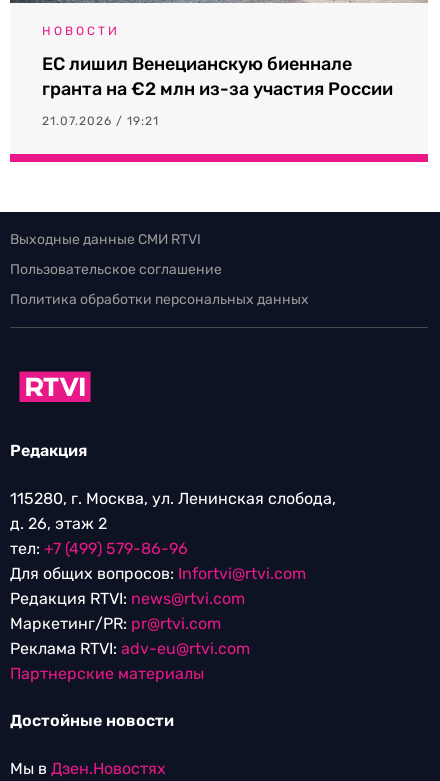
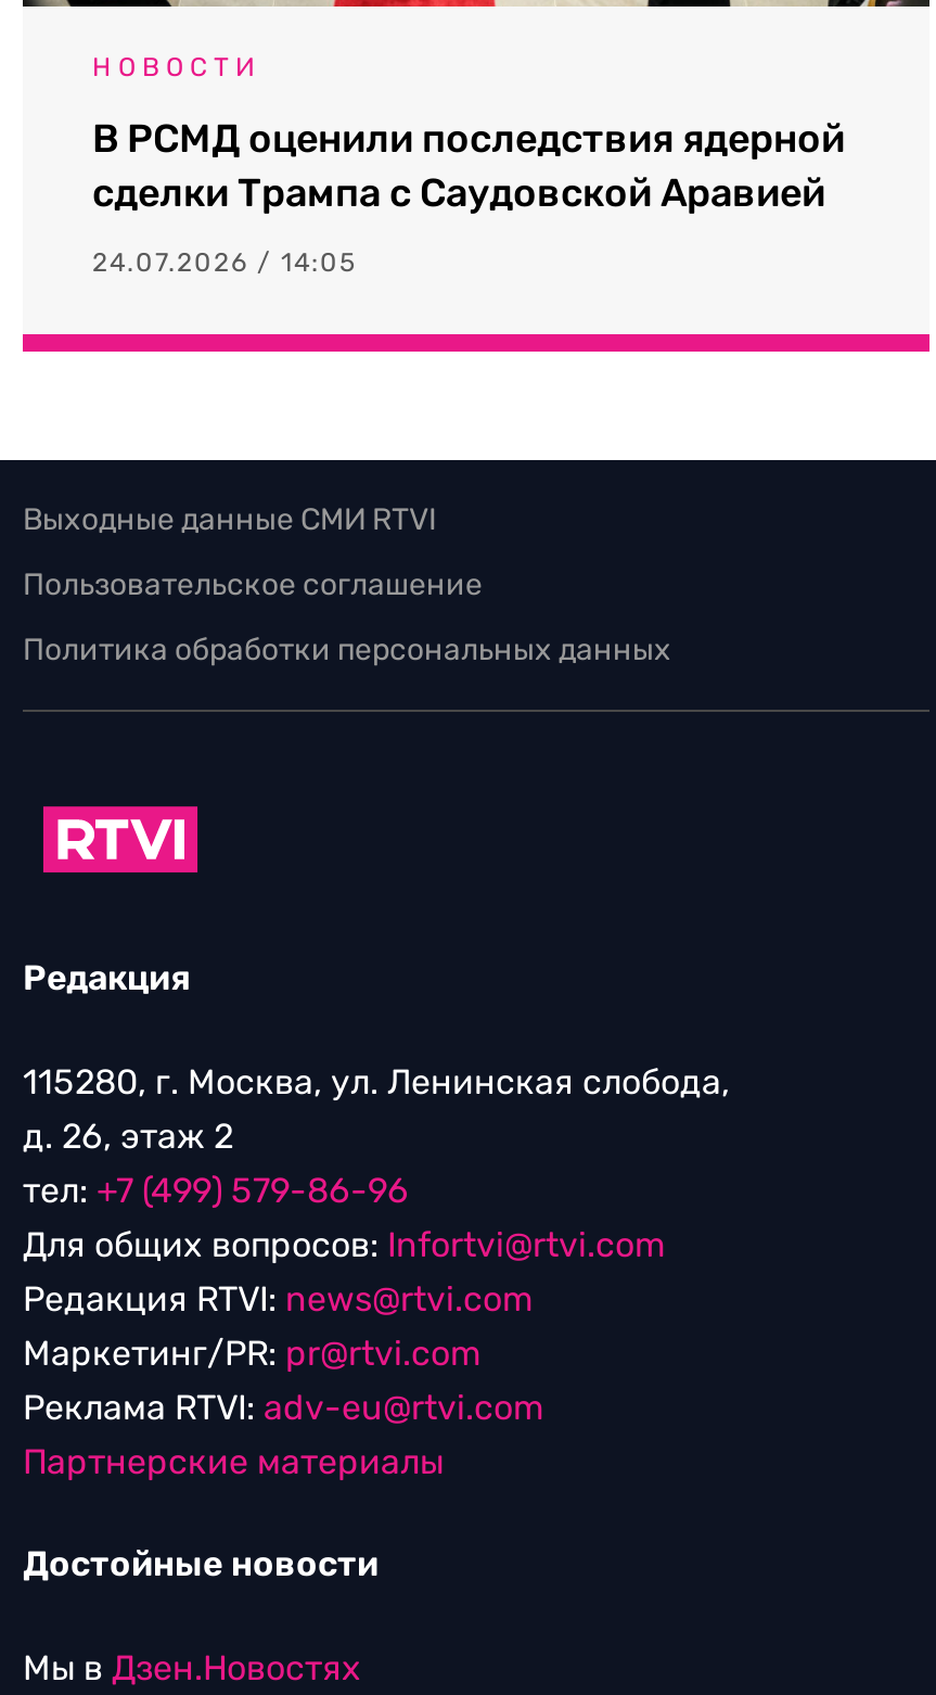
- ЕС лишил Венецианскую биеннале
- гранта на €2 млн из-за участия России
+ В РСМД оценили последствия ядерной
+ сделки Трампа с Саудовской Аравией

- 21.07.2026 / 19:21
+ 24.07.2026 / 14:05
